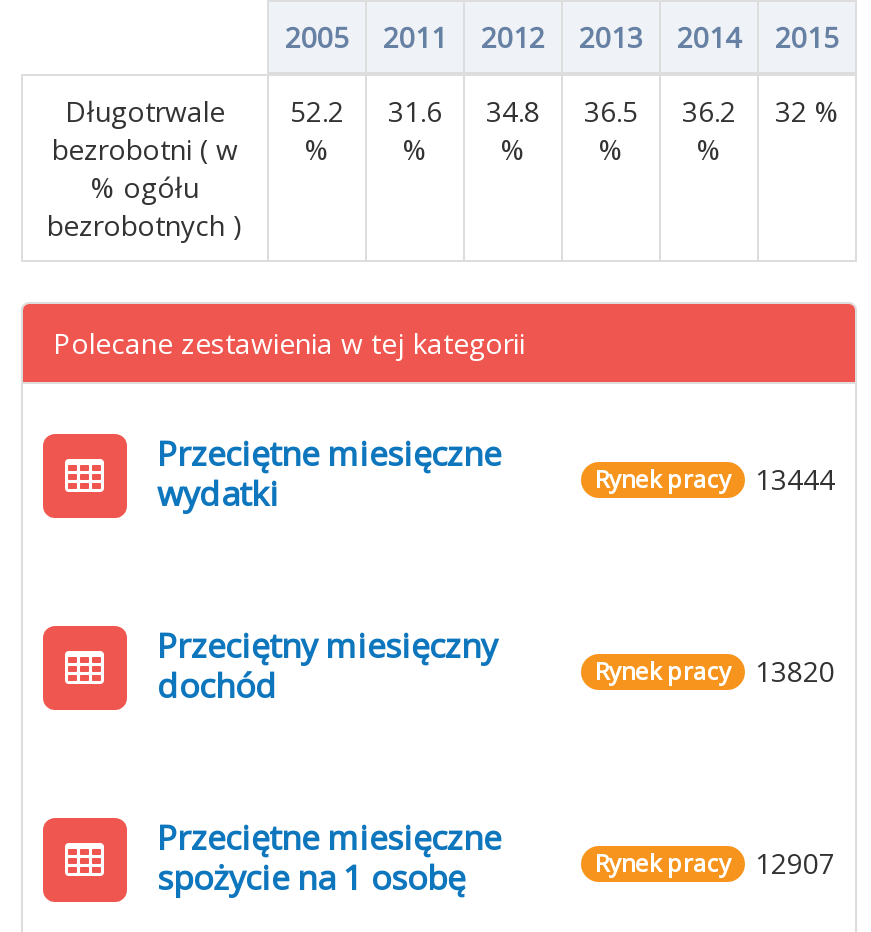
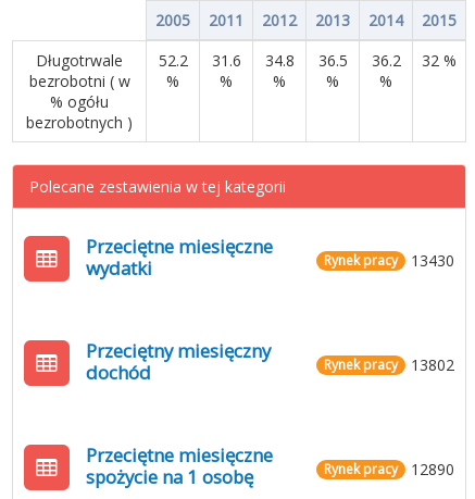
- Rynek pracy 13444
+ Rynek pracy 13430

- Rynek pracy 13820
+ Rynek pracy 13802

- Rynek pracy 12907
+ Rynek pracy 12890
